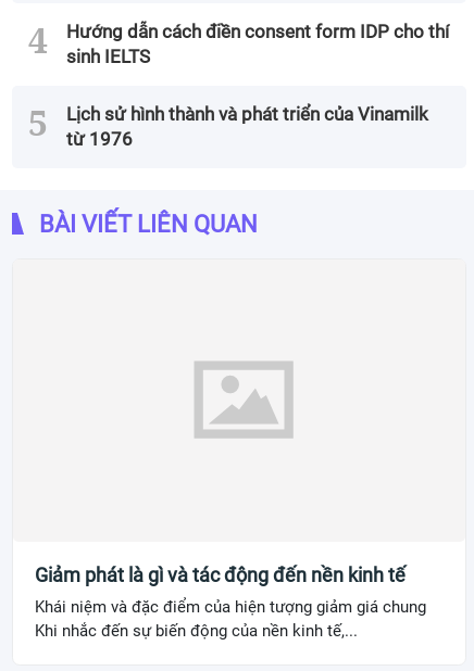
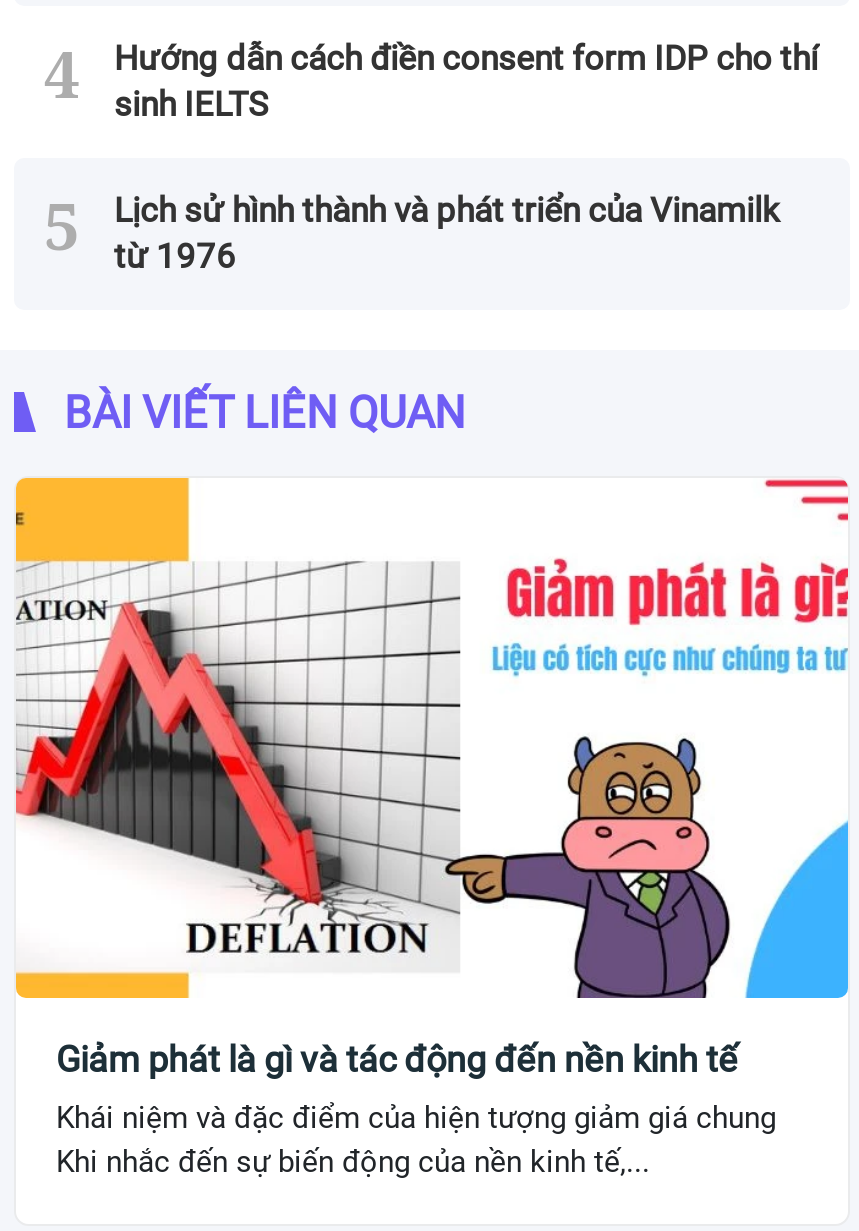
+ [image]
